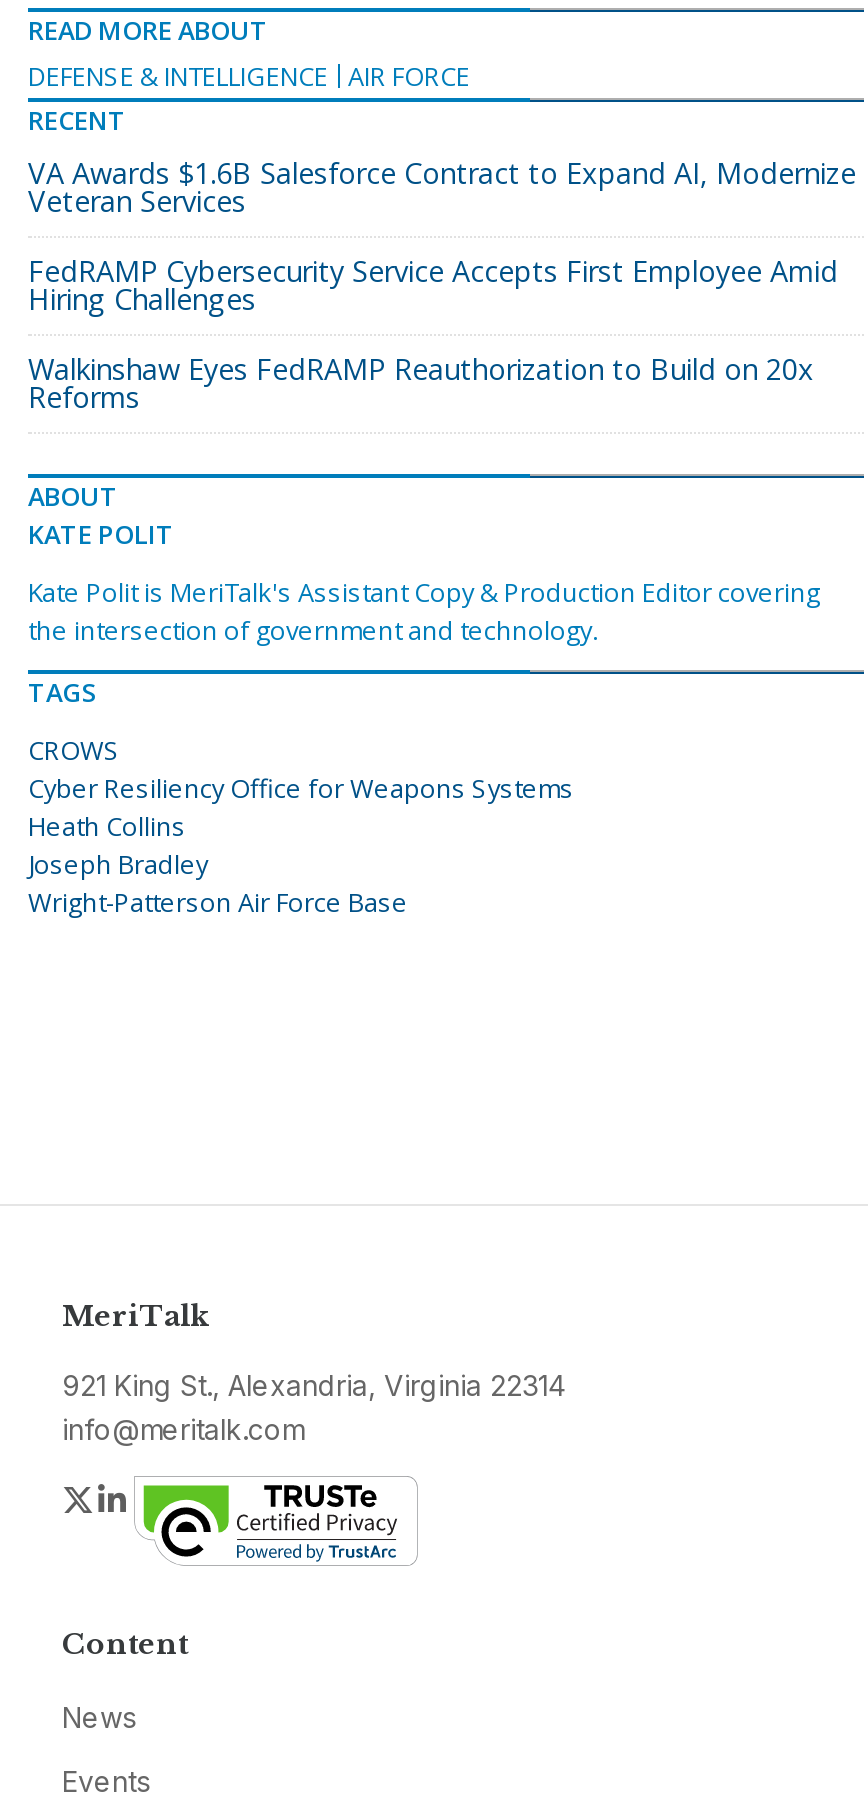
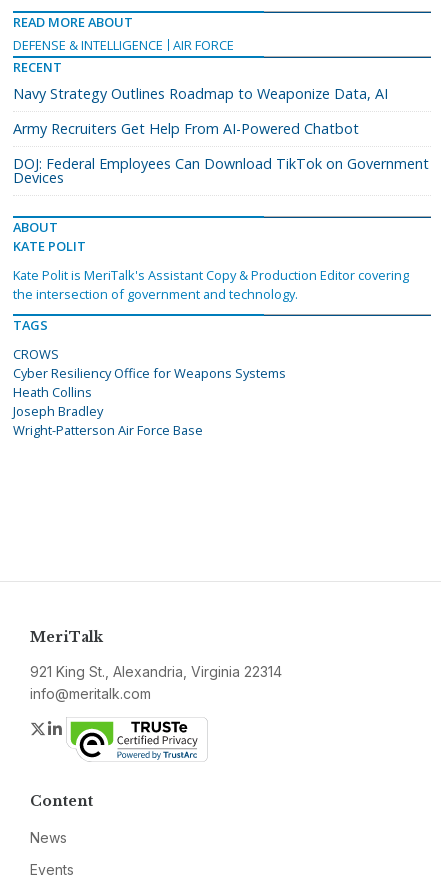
- VA Awards $1.6B Salesforce Contract to Expand AI, Modernize
- Veteran Services
+ Navy Strategy Outlines Roadmap to Weaponize Data, AI

- FedRAMP Cybersecurity Service Accepts First Employee Amid
- Hiring Challenges
+ Army Recruiters Get Help From AI-Powered Chatbot

- Walkinshaw Eyes FedRAMP Reauthorization to Build on 20x
- Reforms
+ DOJ: Federal Employees Can Download TikTok on Government
+ Devices
